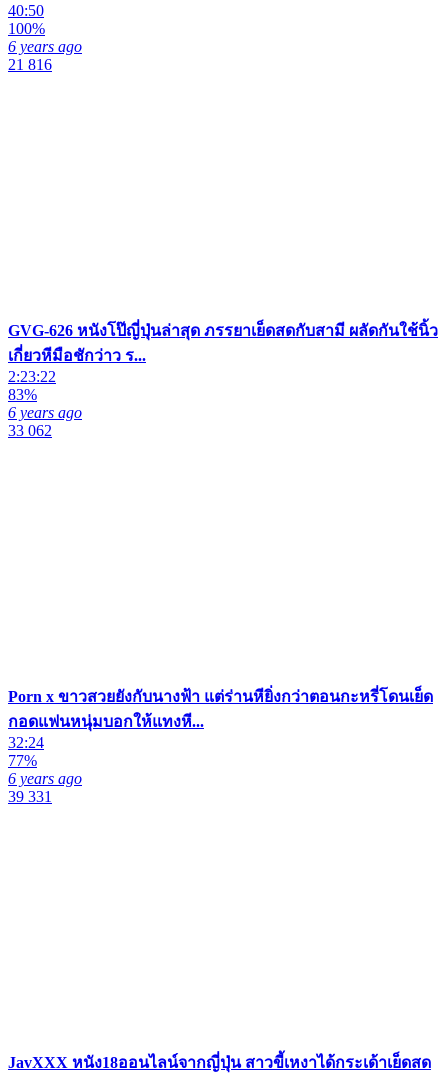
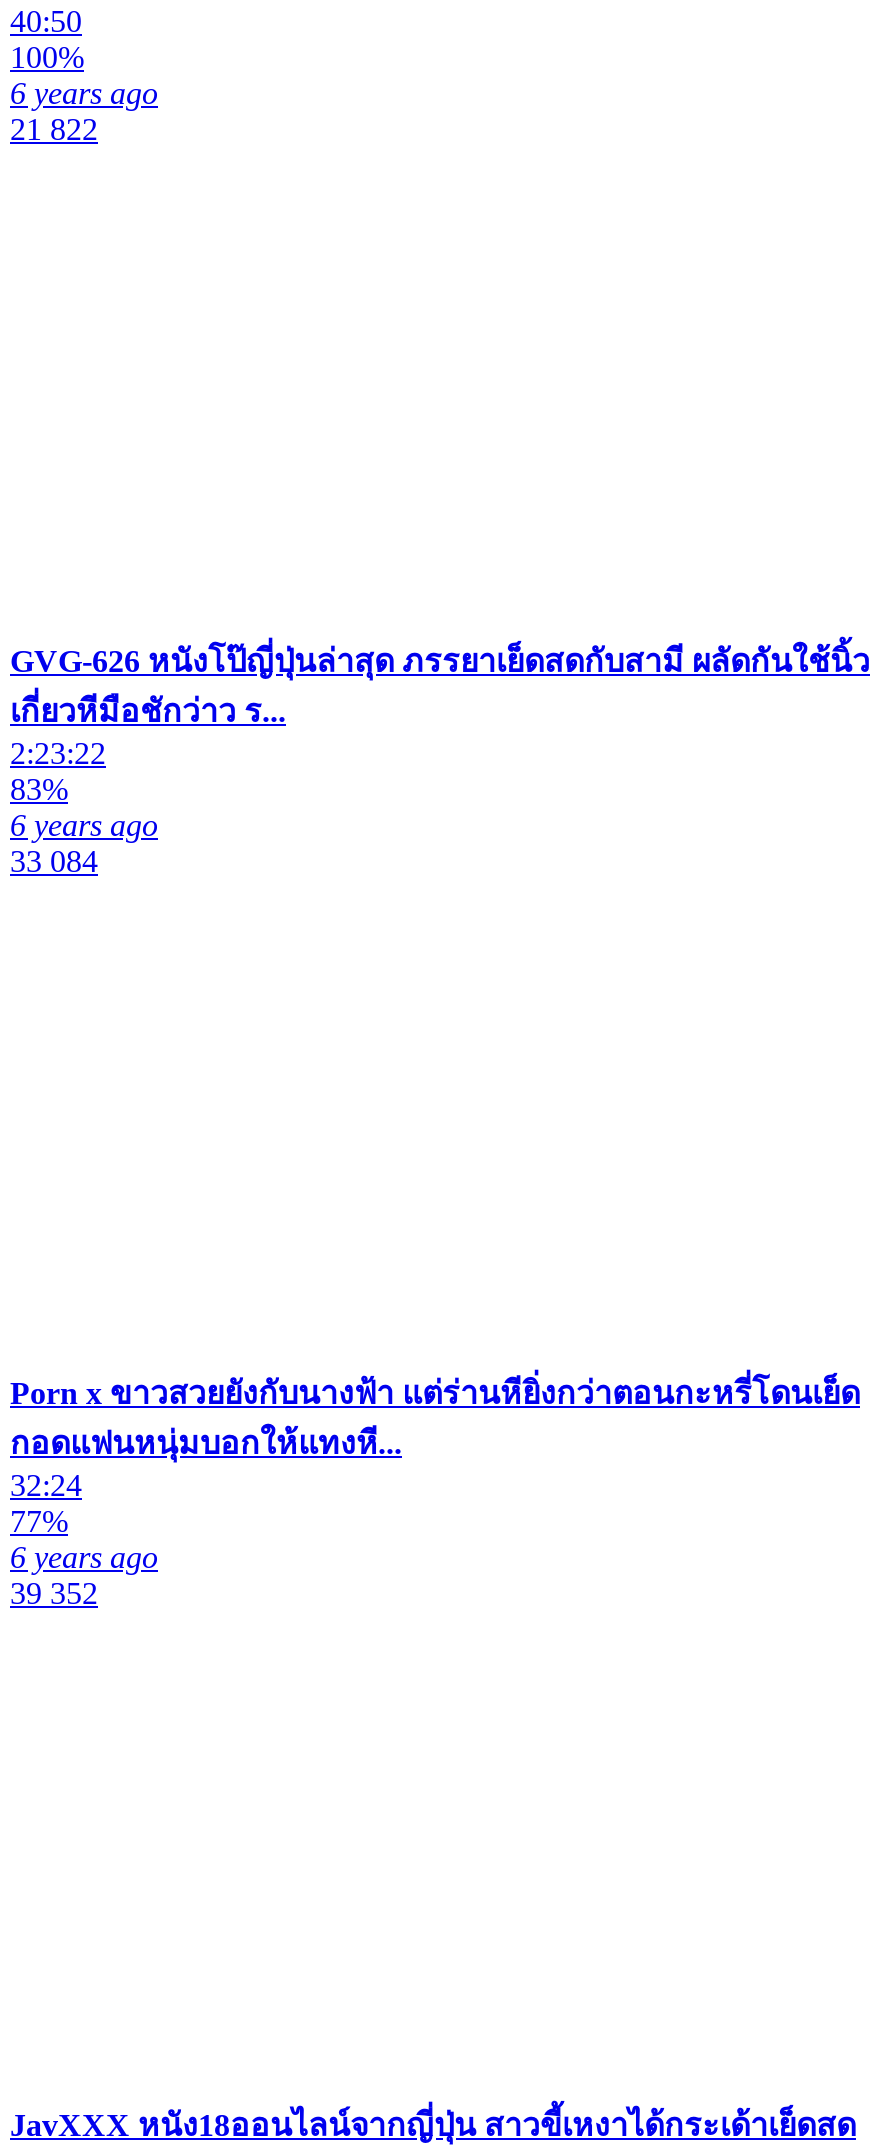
- 21 816
+ 21 822

- 33 062
+ 33 084

- 39 331
+ 39 352
